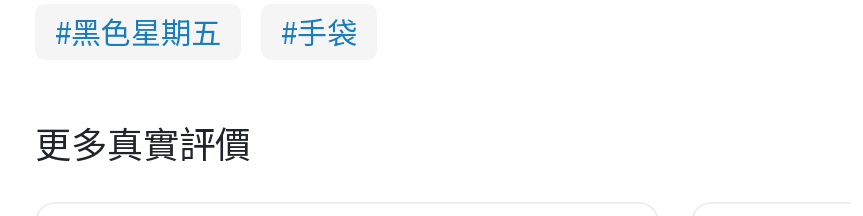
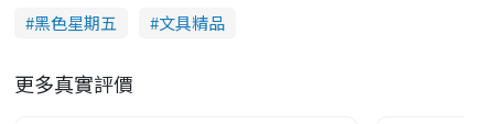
- 手袋
+ 文具精品
